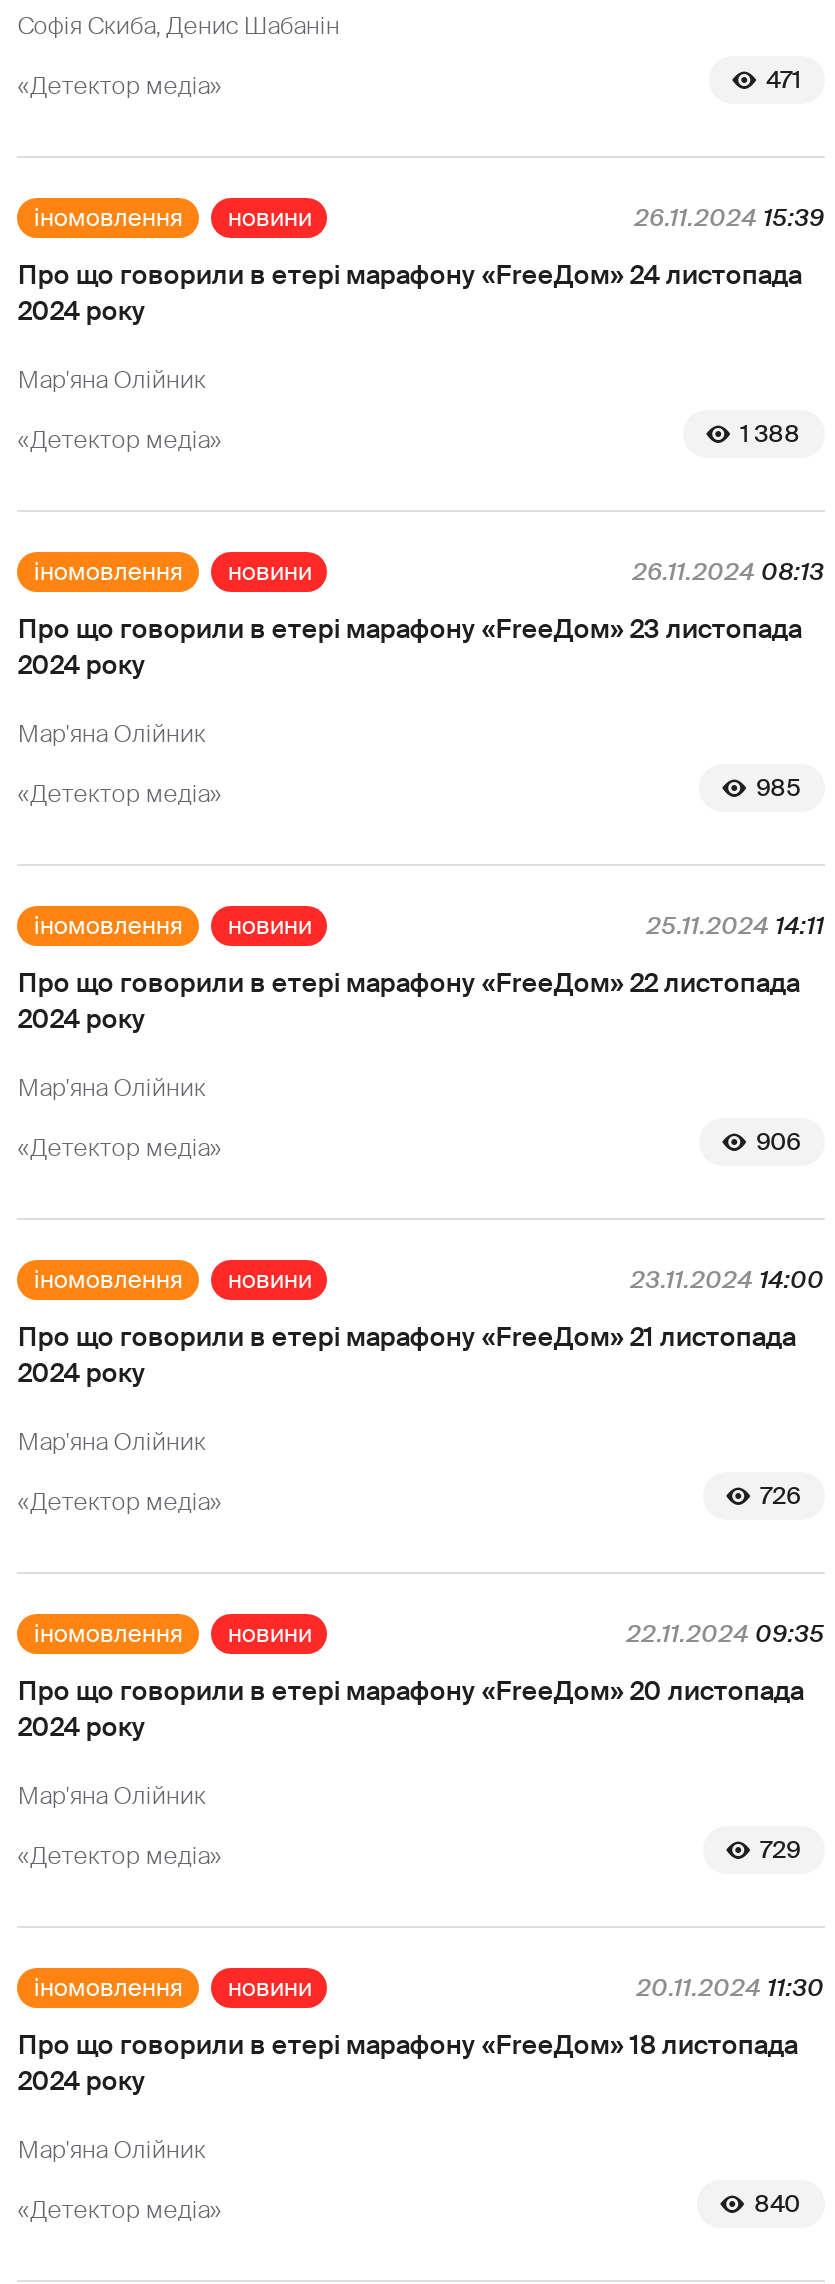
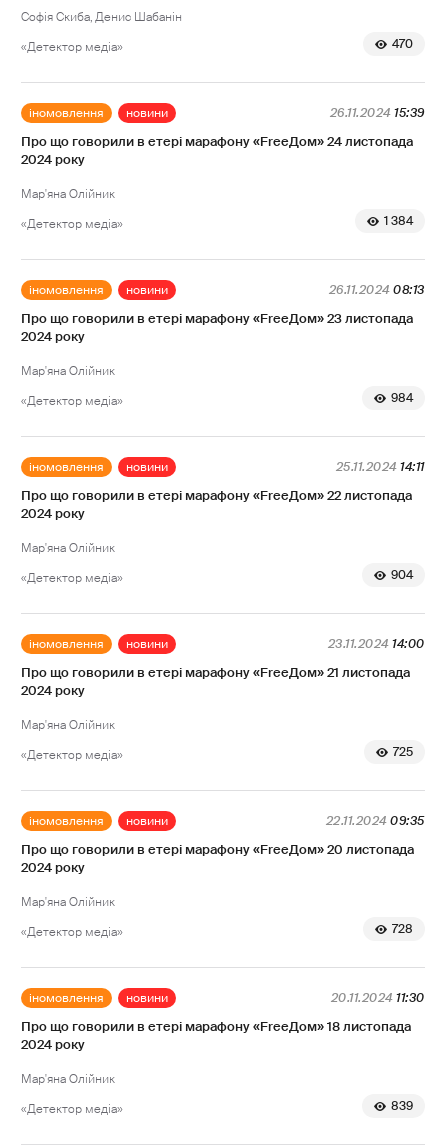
- 471
+ 470

- 1 388
+ 1 384

- 985
+ 984

- 906
+ 904

- 726
+ 725

- 729
+ 728

- 840
+ 839
